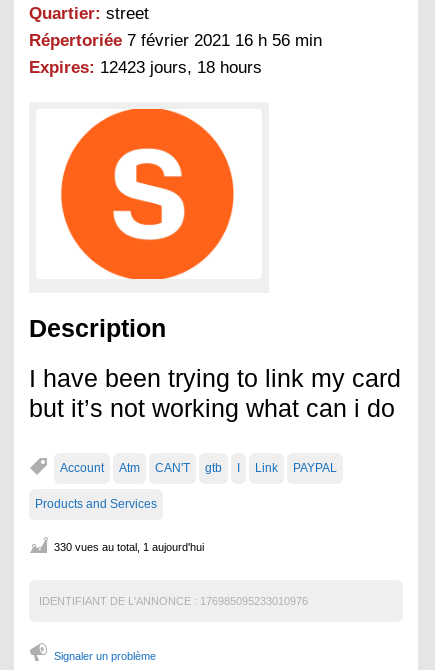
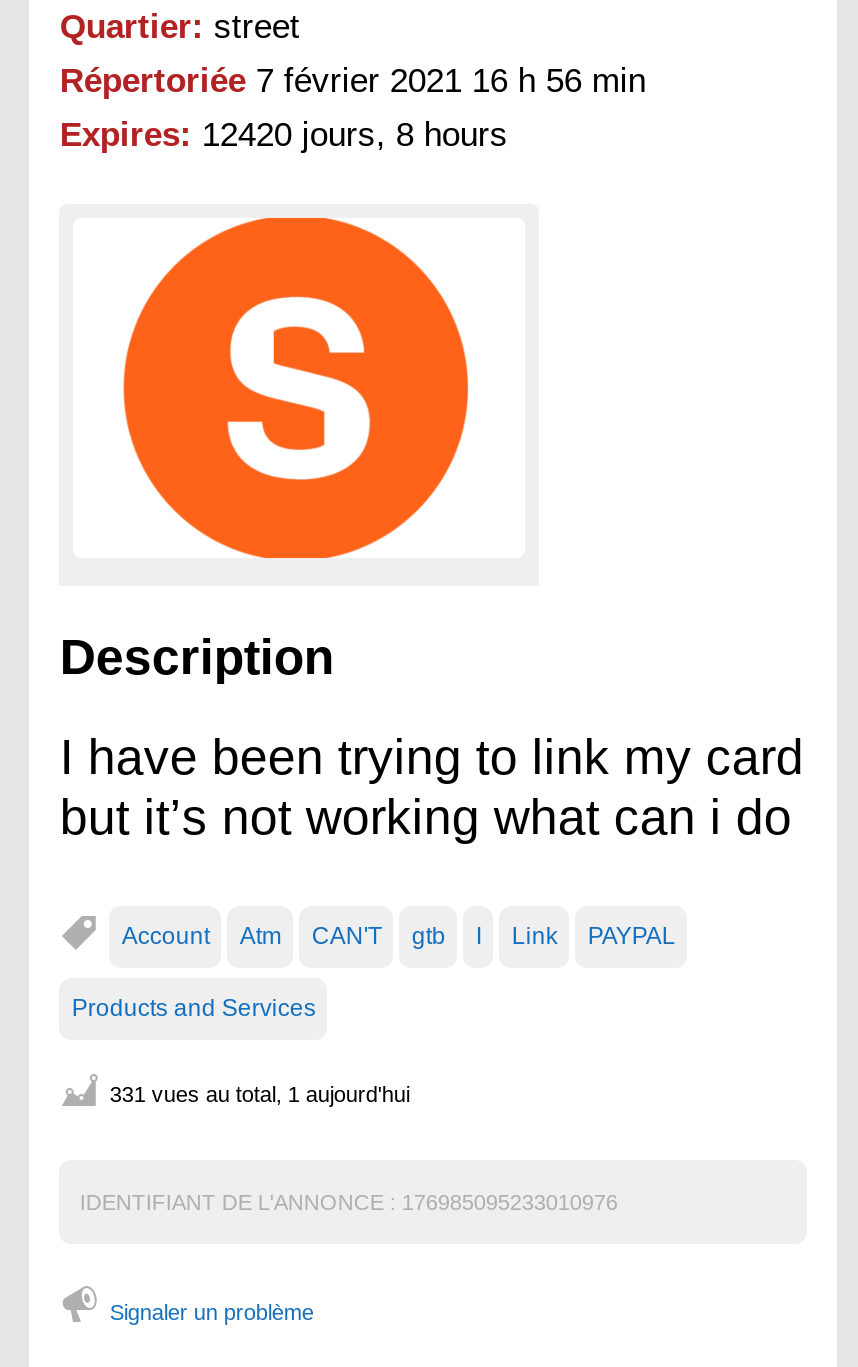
- Expires: 12423 jours, 18 hours
+ Expires: 12420 jours, 8 hours

- 330 vues au total, 1 aujourd'hui
+ 331 vues au total, 1 aujourd'hui
